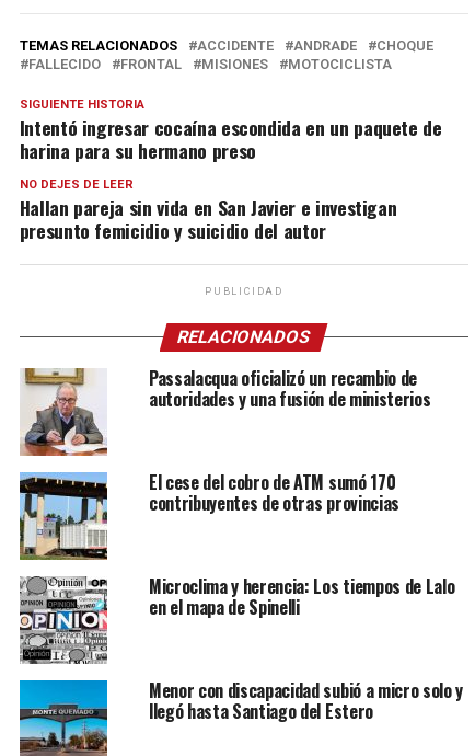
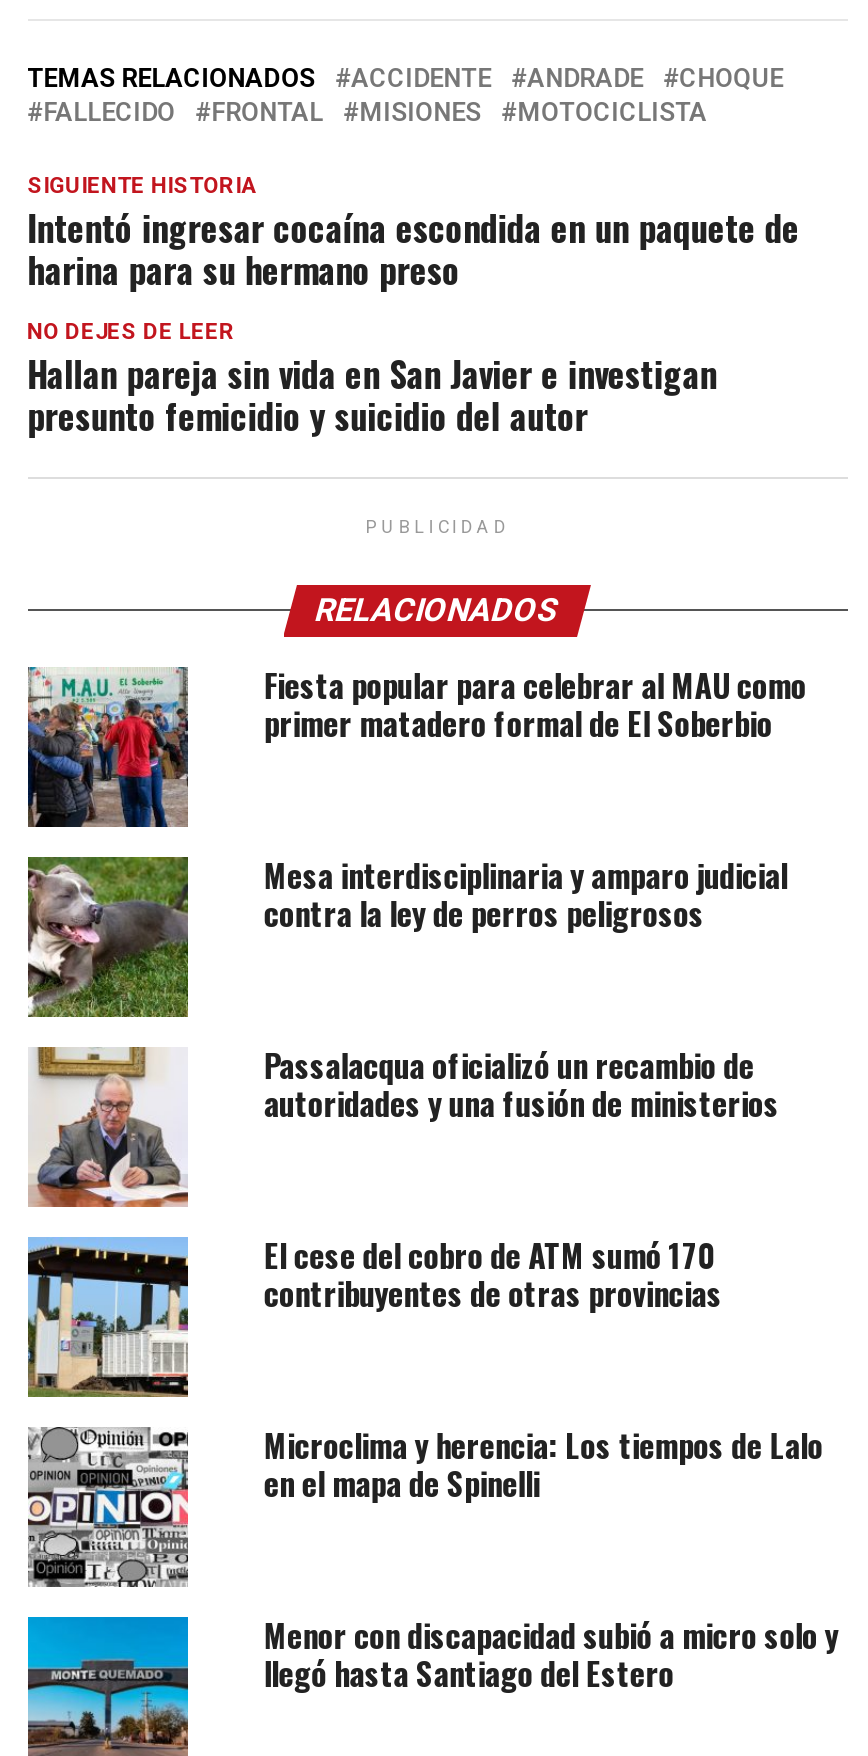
+ [image]
+ Fiesta popular para celebrar al MAU como
+ primer matadero formal de El Soberbio
+ Mesa interdisciplinaria y amparo judicial
+ contra la ley de perros peligrosos

+ [image]
